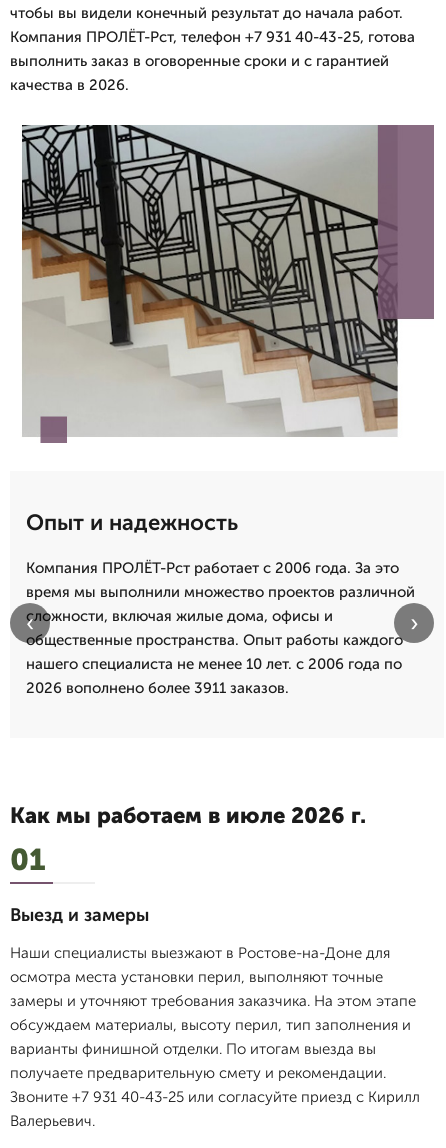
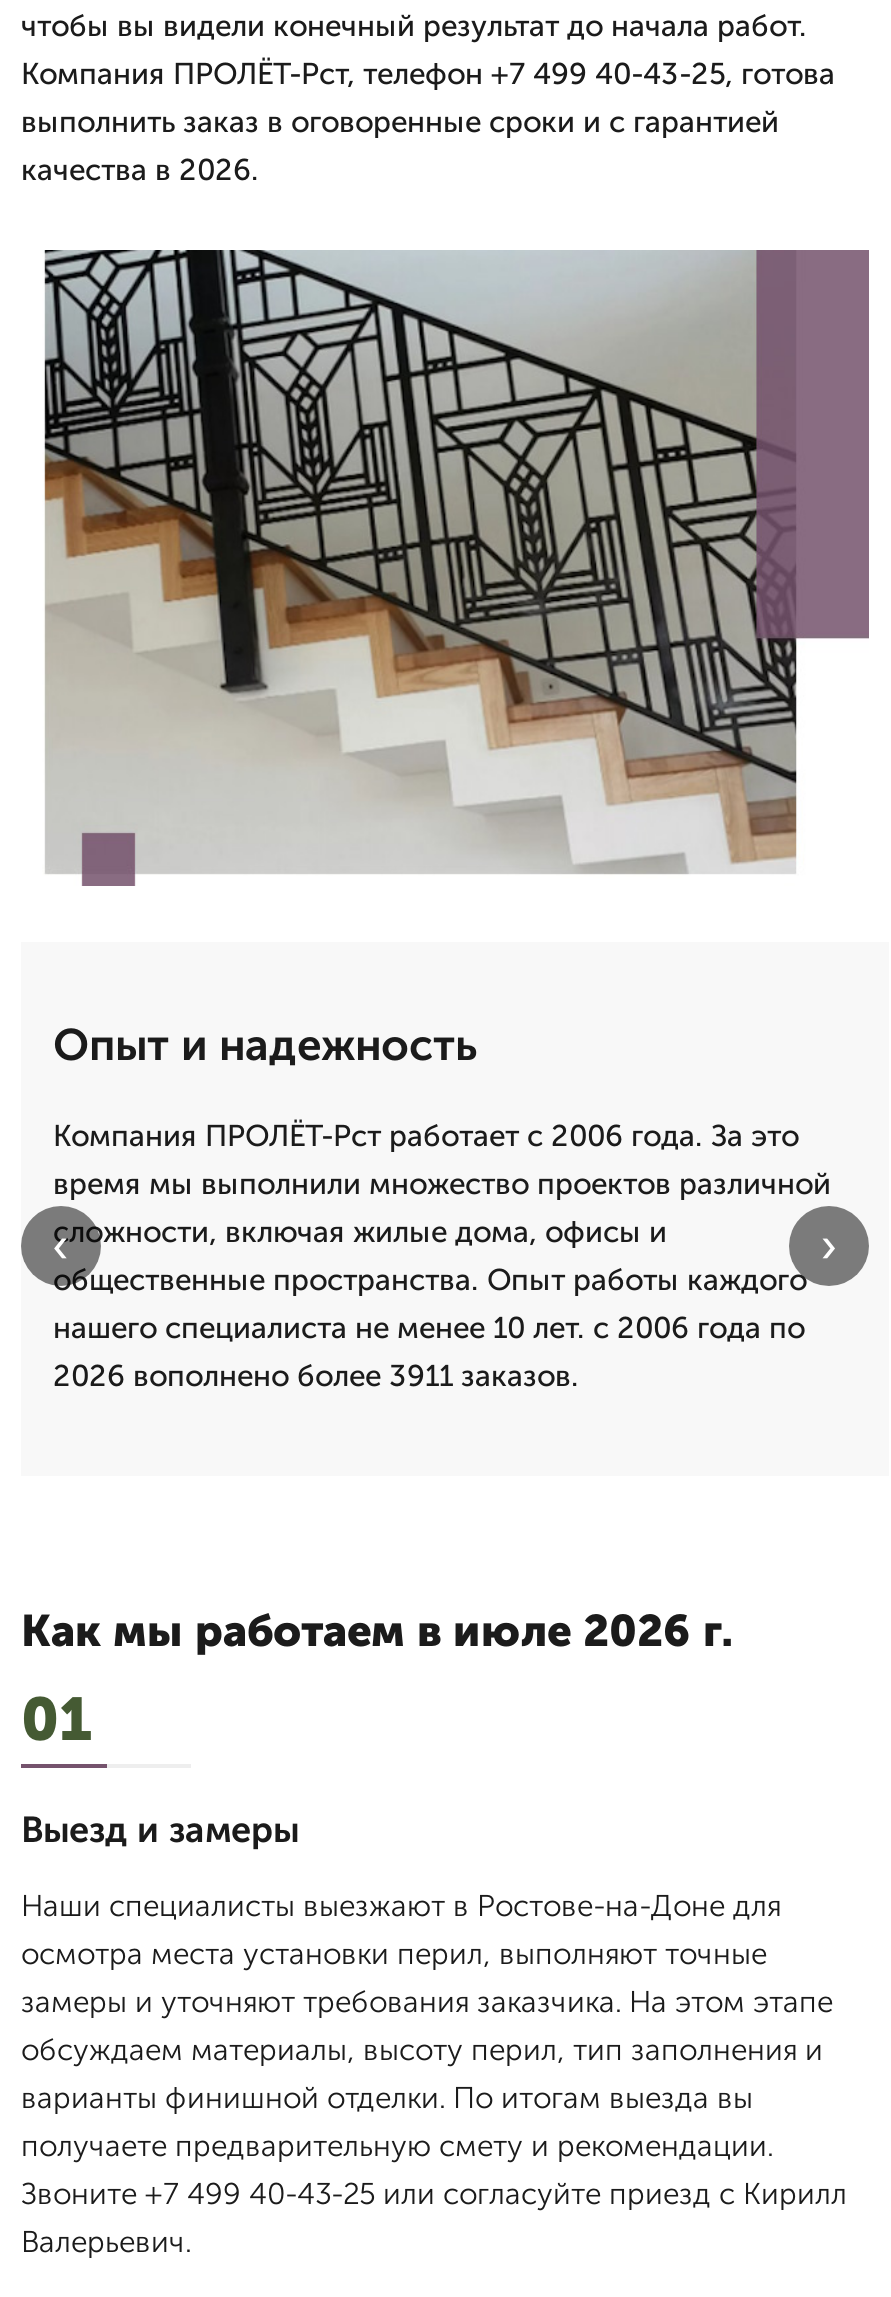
- Компания ПРОЛЁТ-Рст, телефон +7 931 40-43-25, готова
+ Компания ПРОЛЁТ-Рст, телефон +7 499 40-43-25, готова

- Звоните +7 931 40-43-25 или согласуйте приезд с Кирилл
+ Звоните +7 499 40-43-25 или согласуйте приезд с Кирилл
